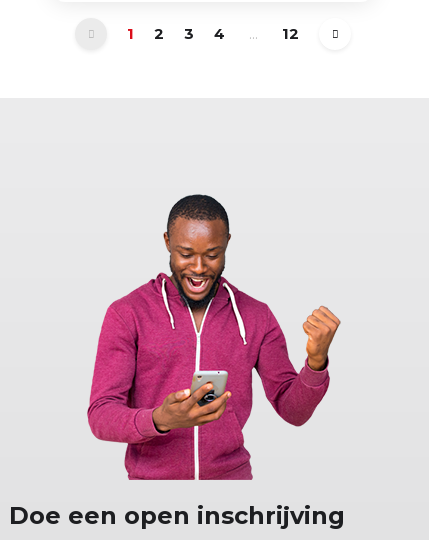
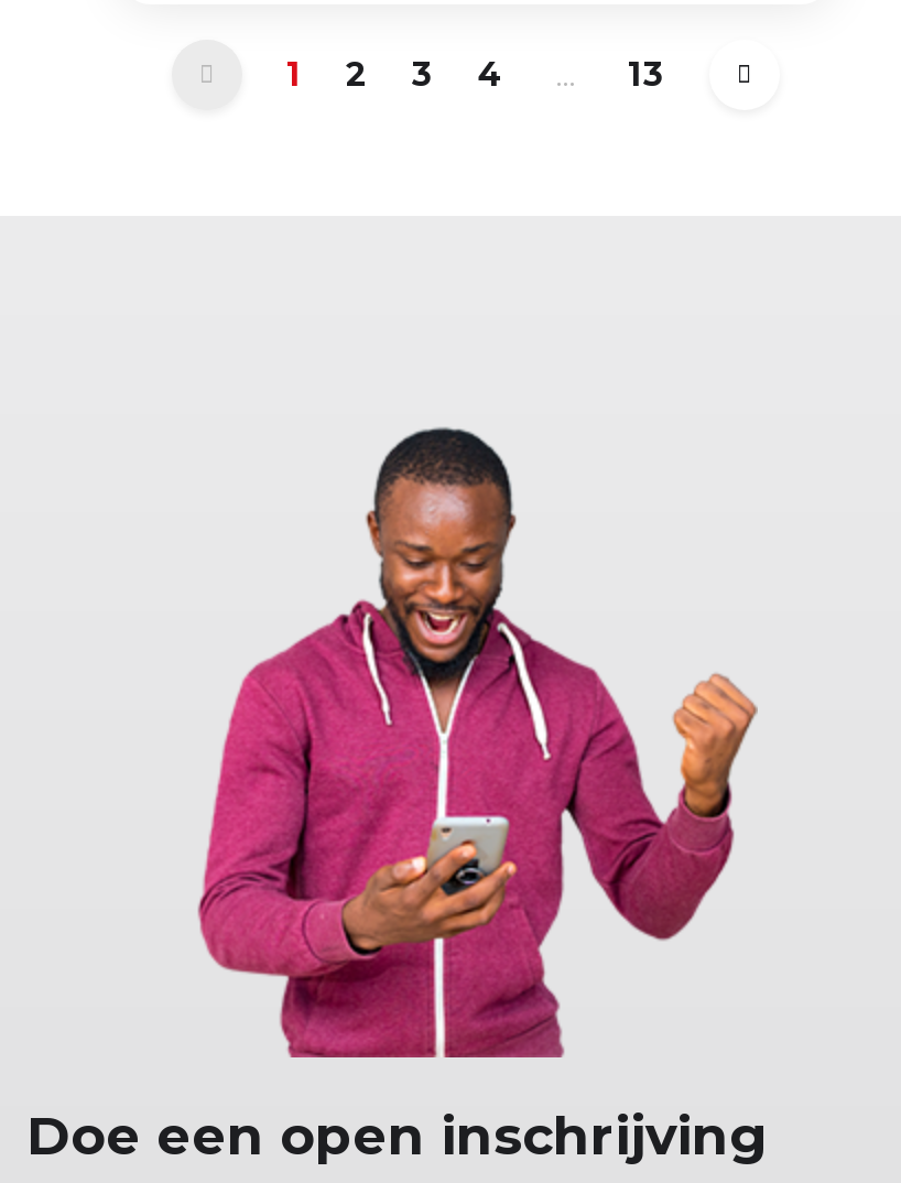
- 12
+ 13
